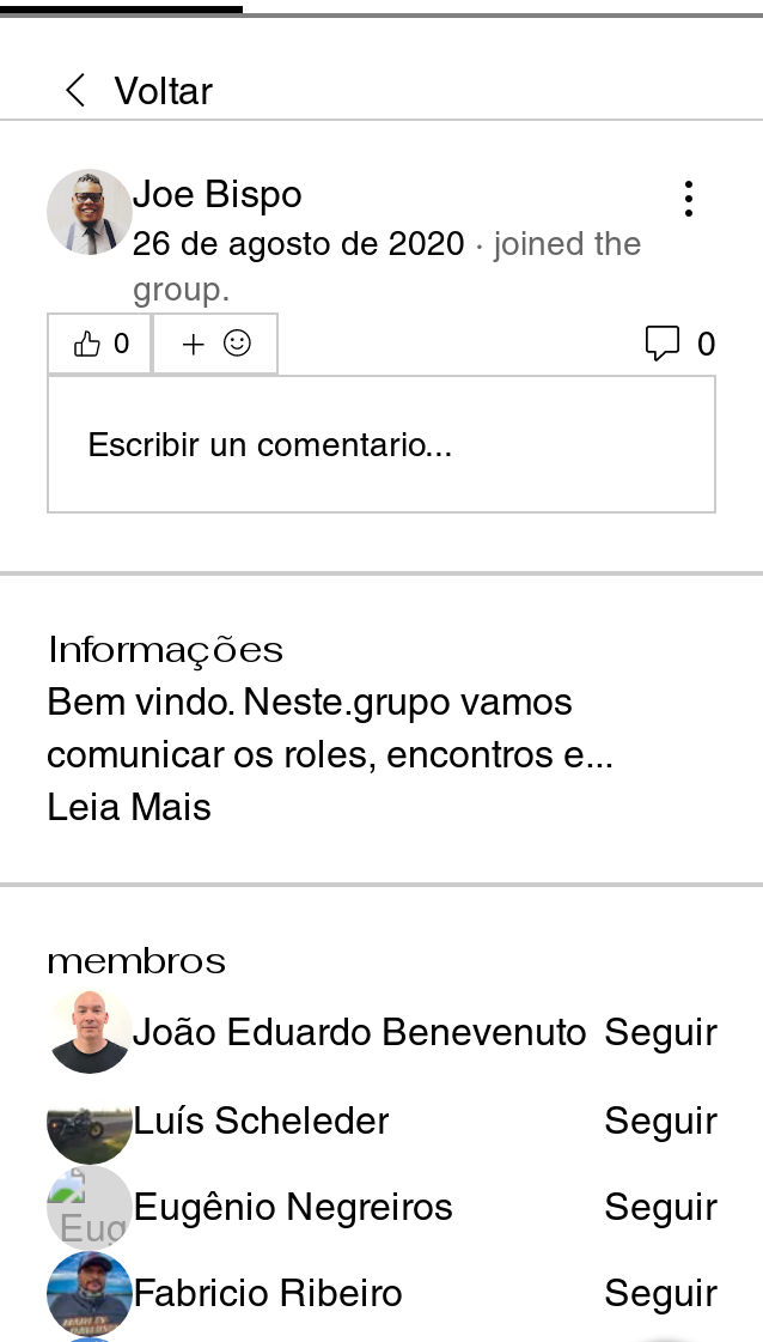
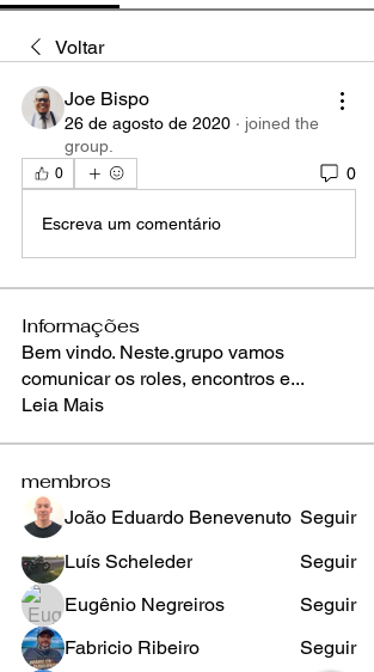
- Escribir un comentario...
+ Escreva um comentário
